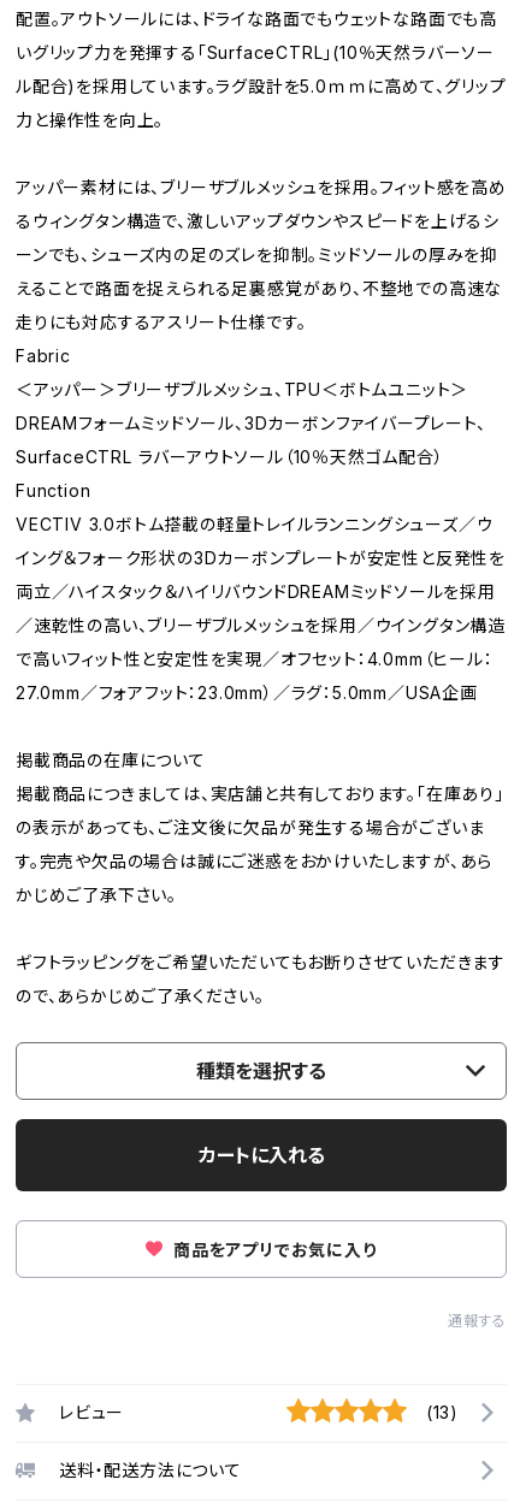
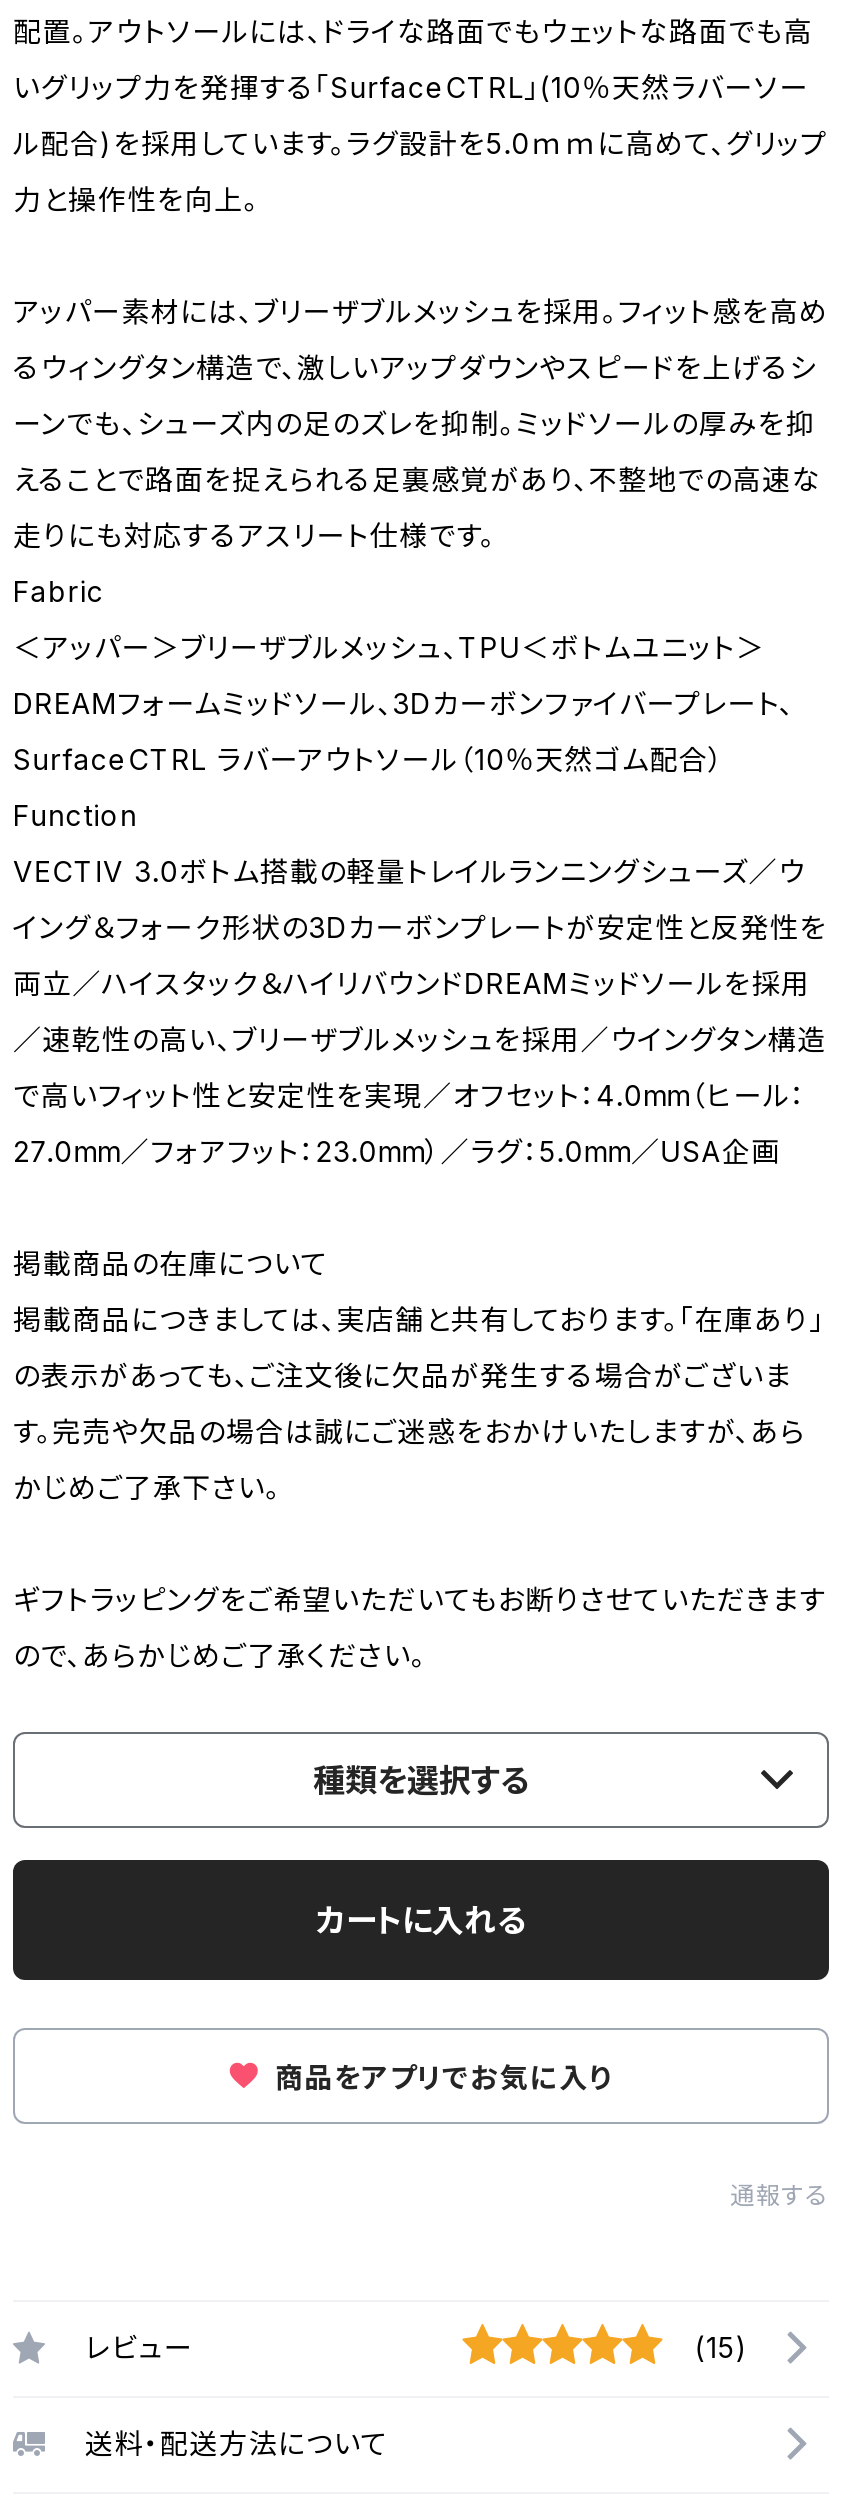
- (13)
+ (15)
